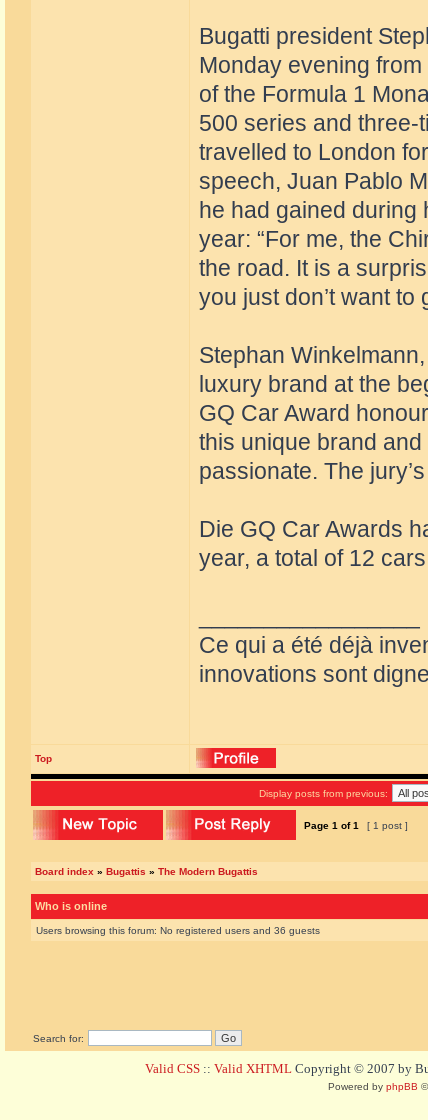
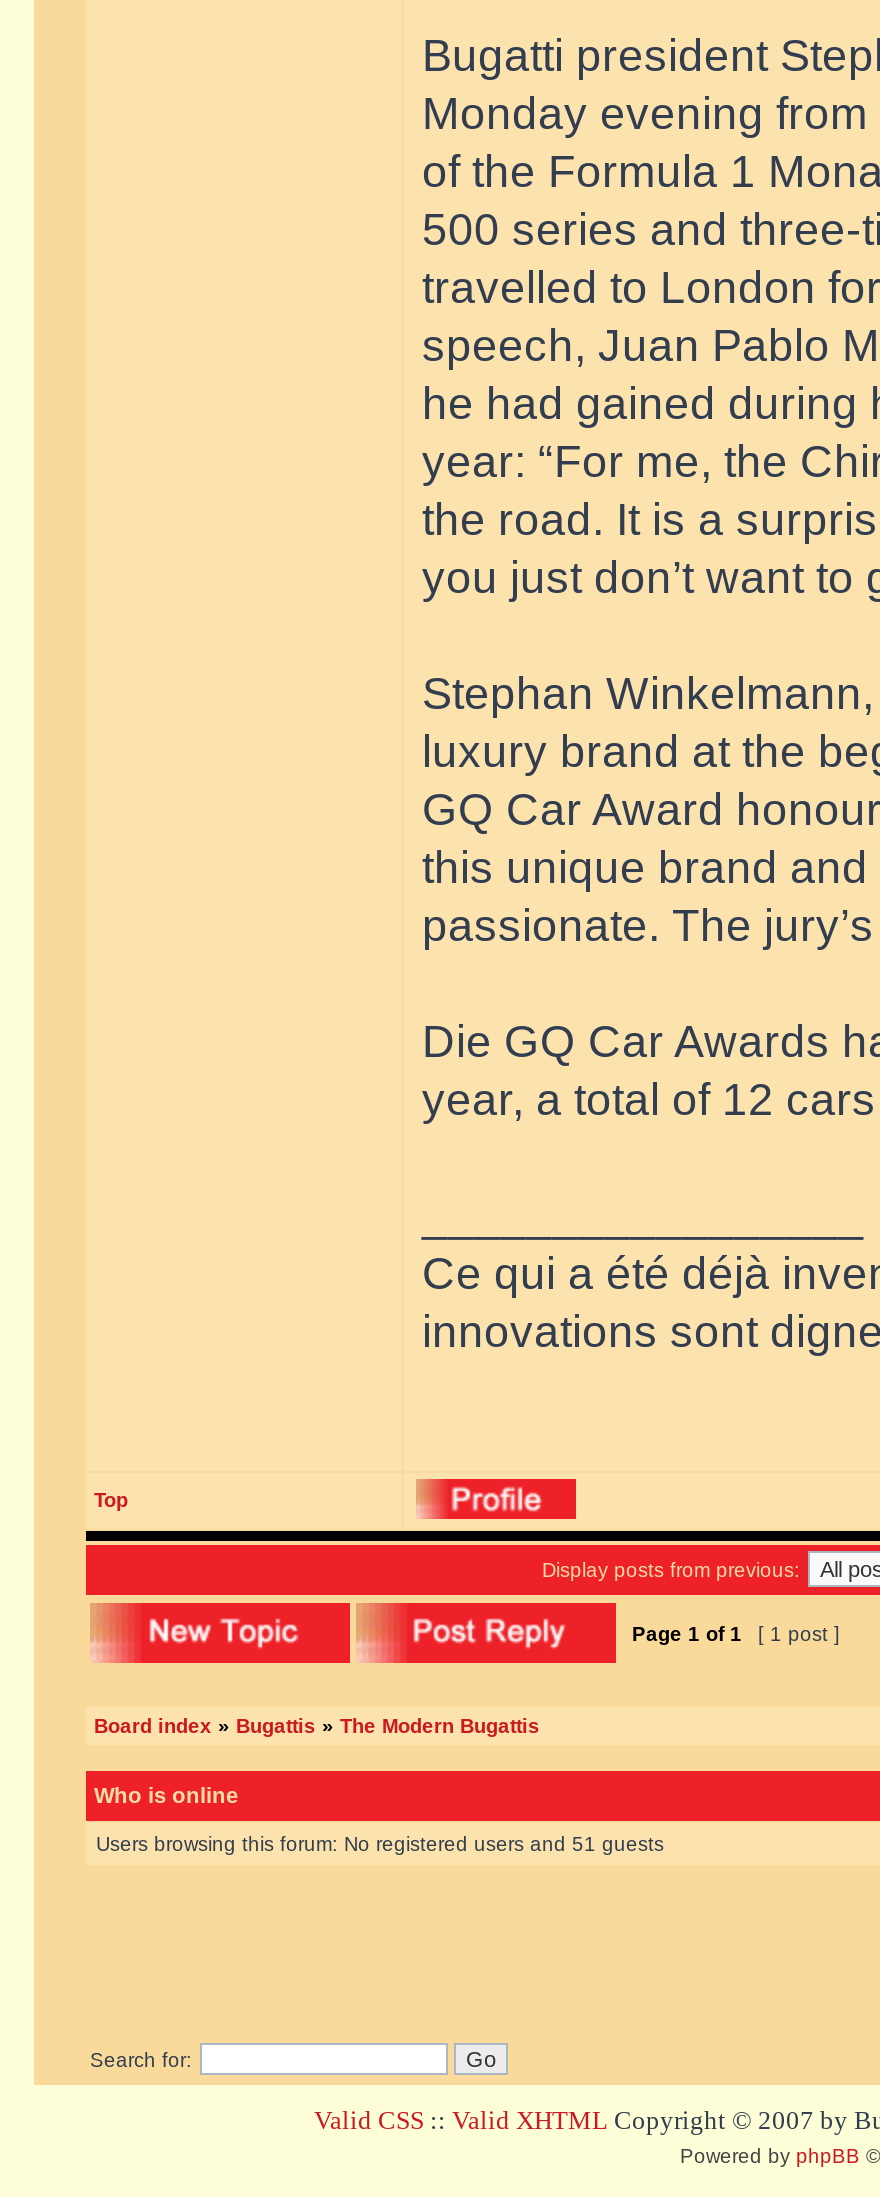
- Users browsing this forum: No registered users and 36 guests
+ Users browsing this forum: No registered users and 51 guests
